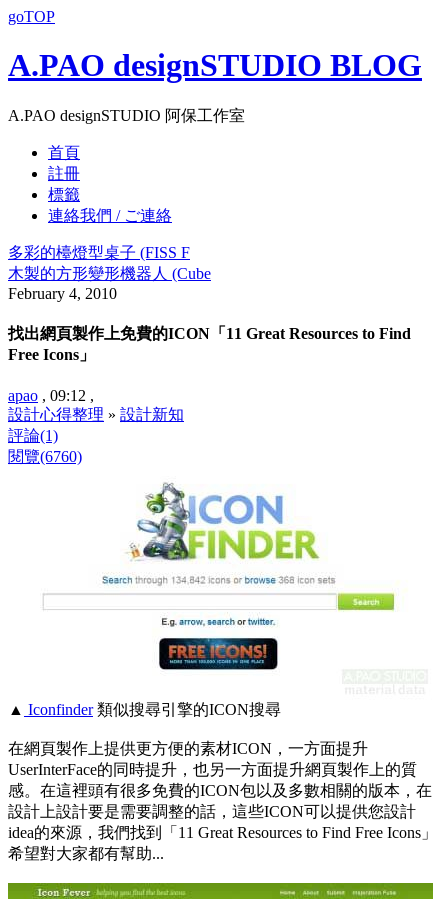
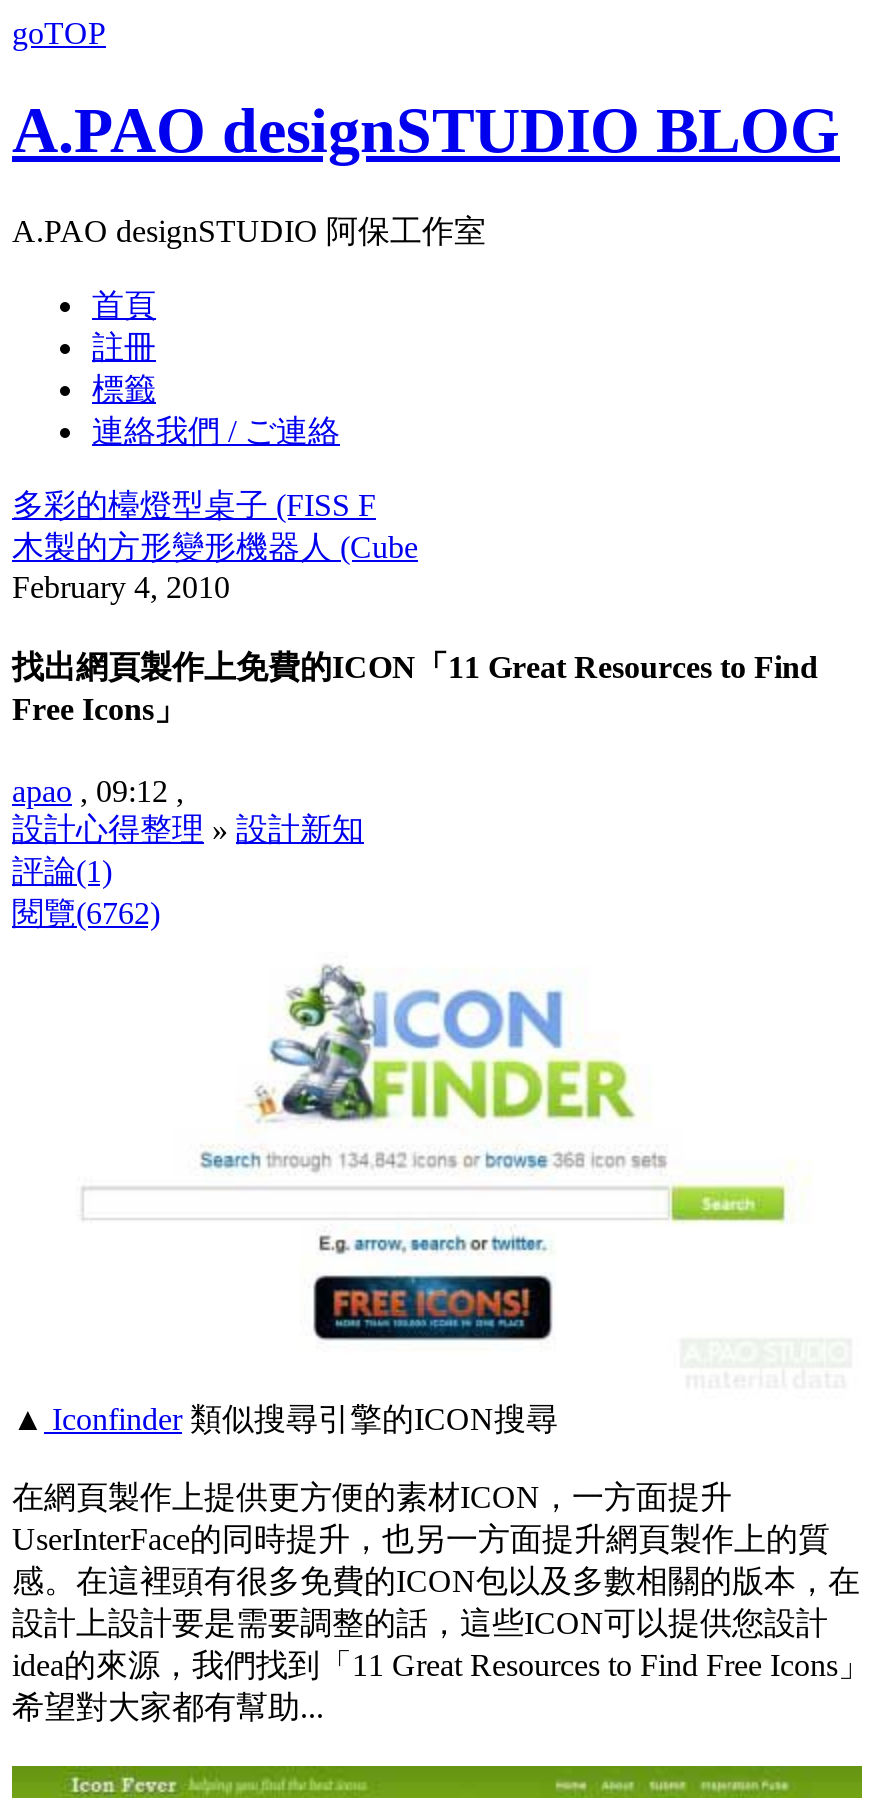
- 閱覽(6760)
+ 閱覽(6762)
